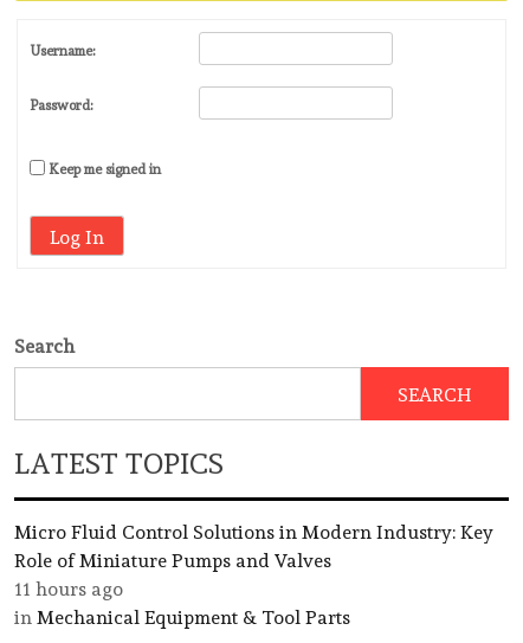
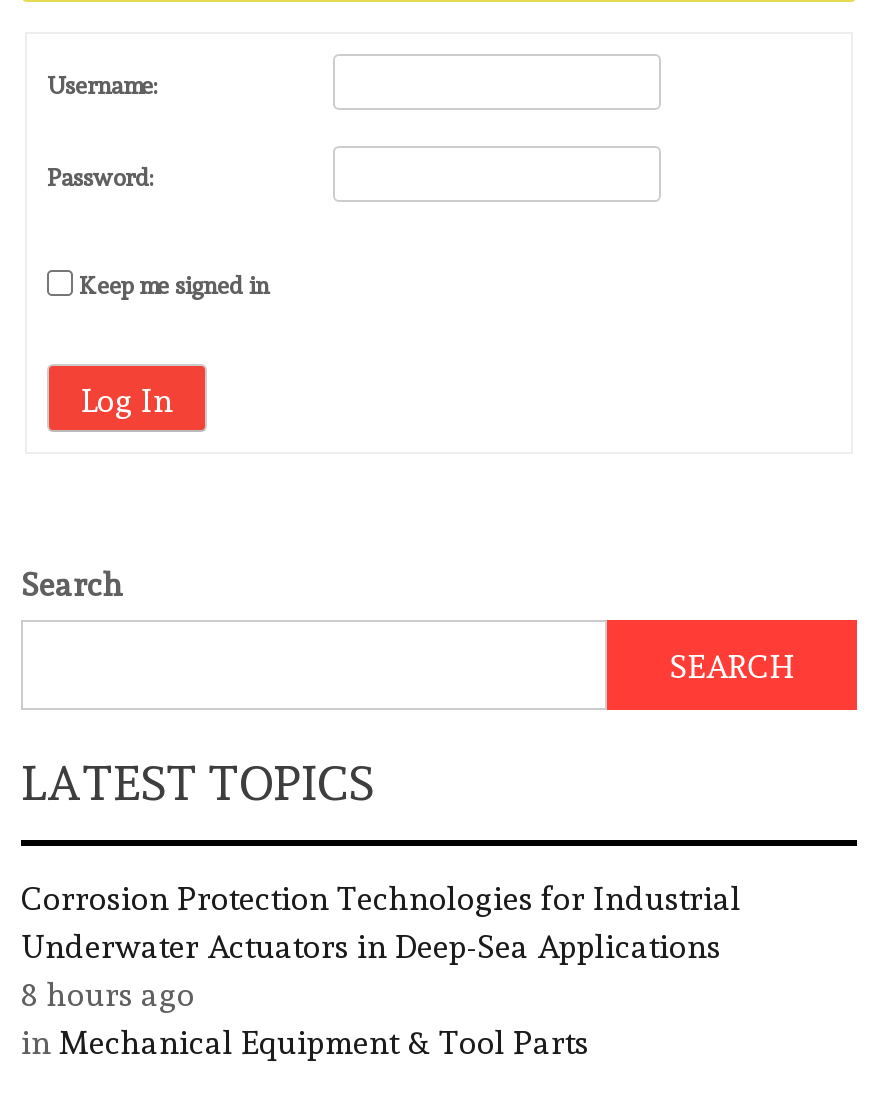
- Micro Fluid Control Solutions in Modern Industry: Key
- Role of Miniature Pumps and Valves
- 11 hours ago
+ Corrosion Protection Technologies for Industrial
+ Underwater Actuators in Deep-Sea Applications
+ 8 hours ago
